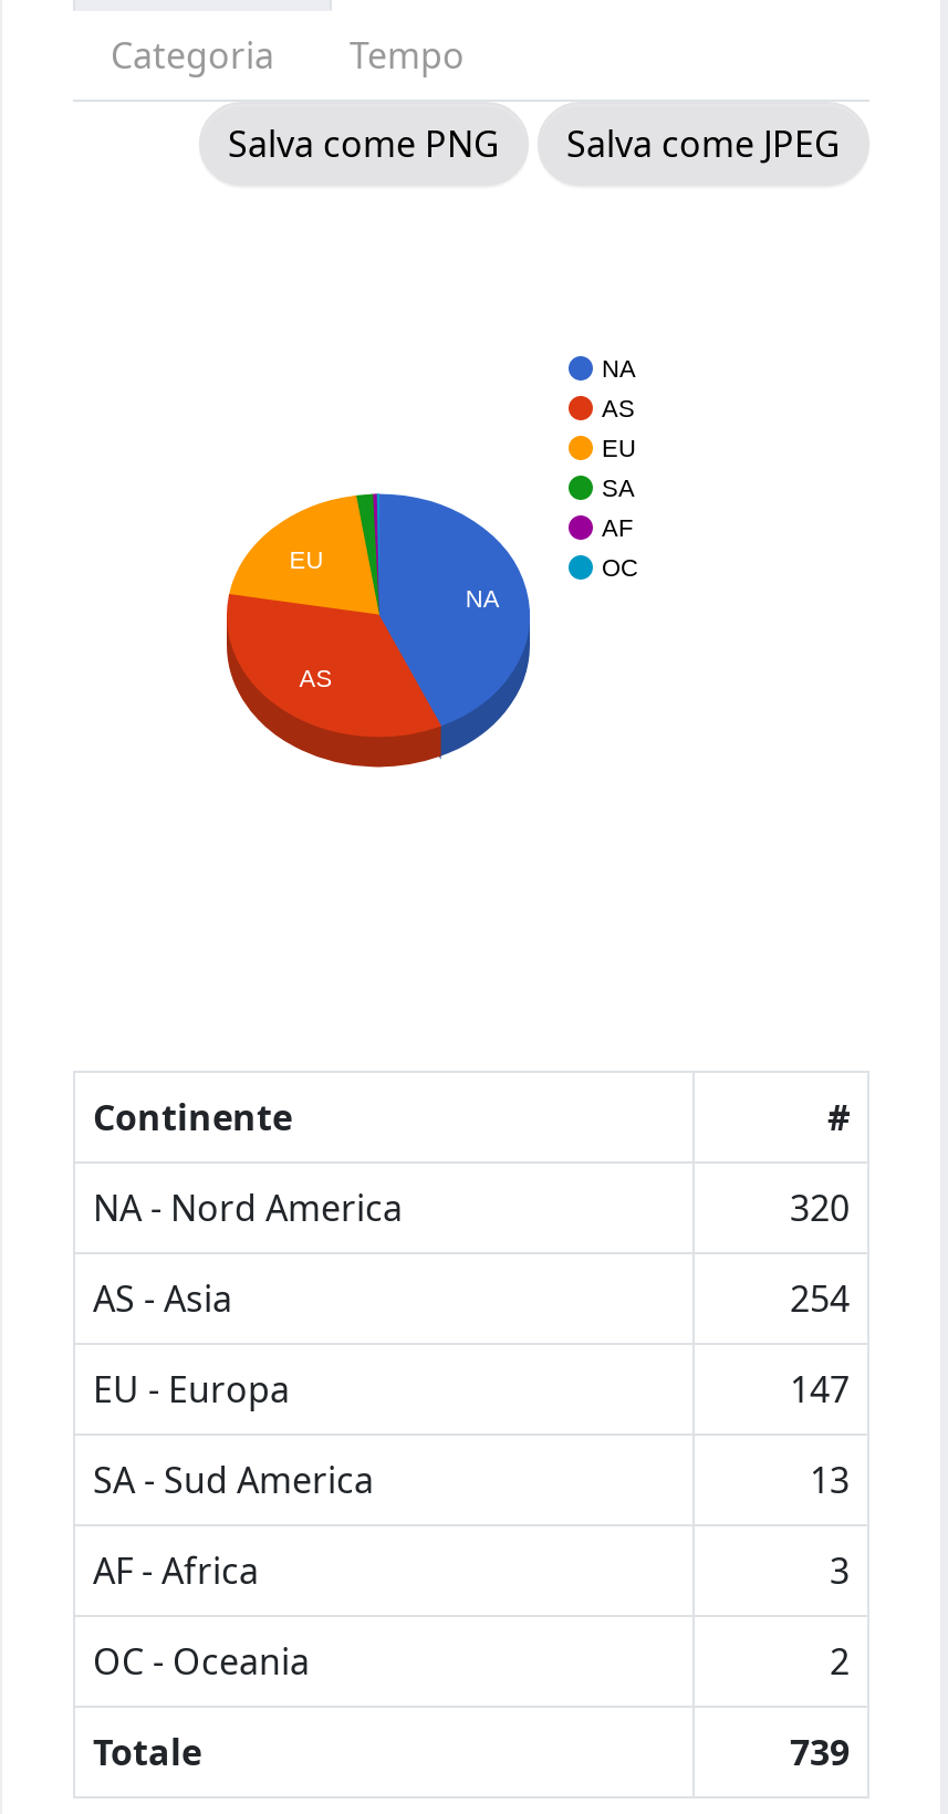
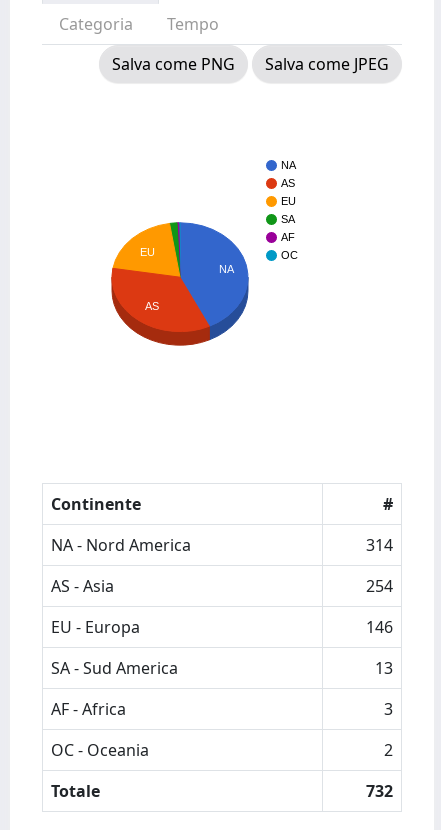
- 320
+ 314

- 147
+ 146

- 739
+ 732
